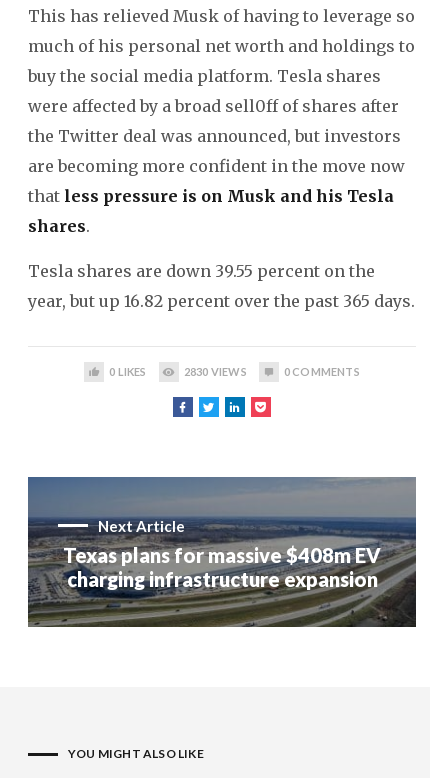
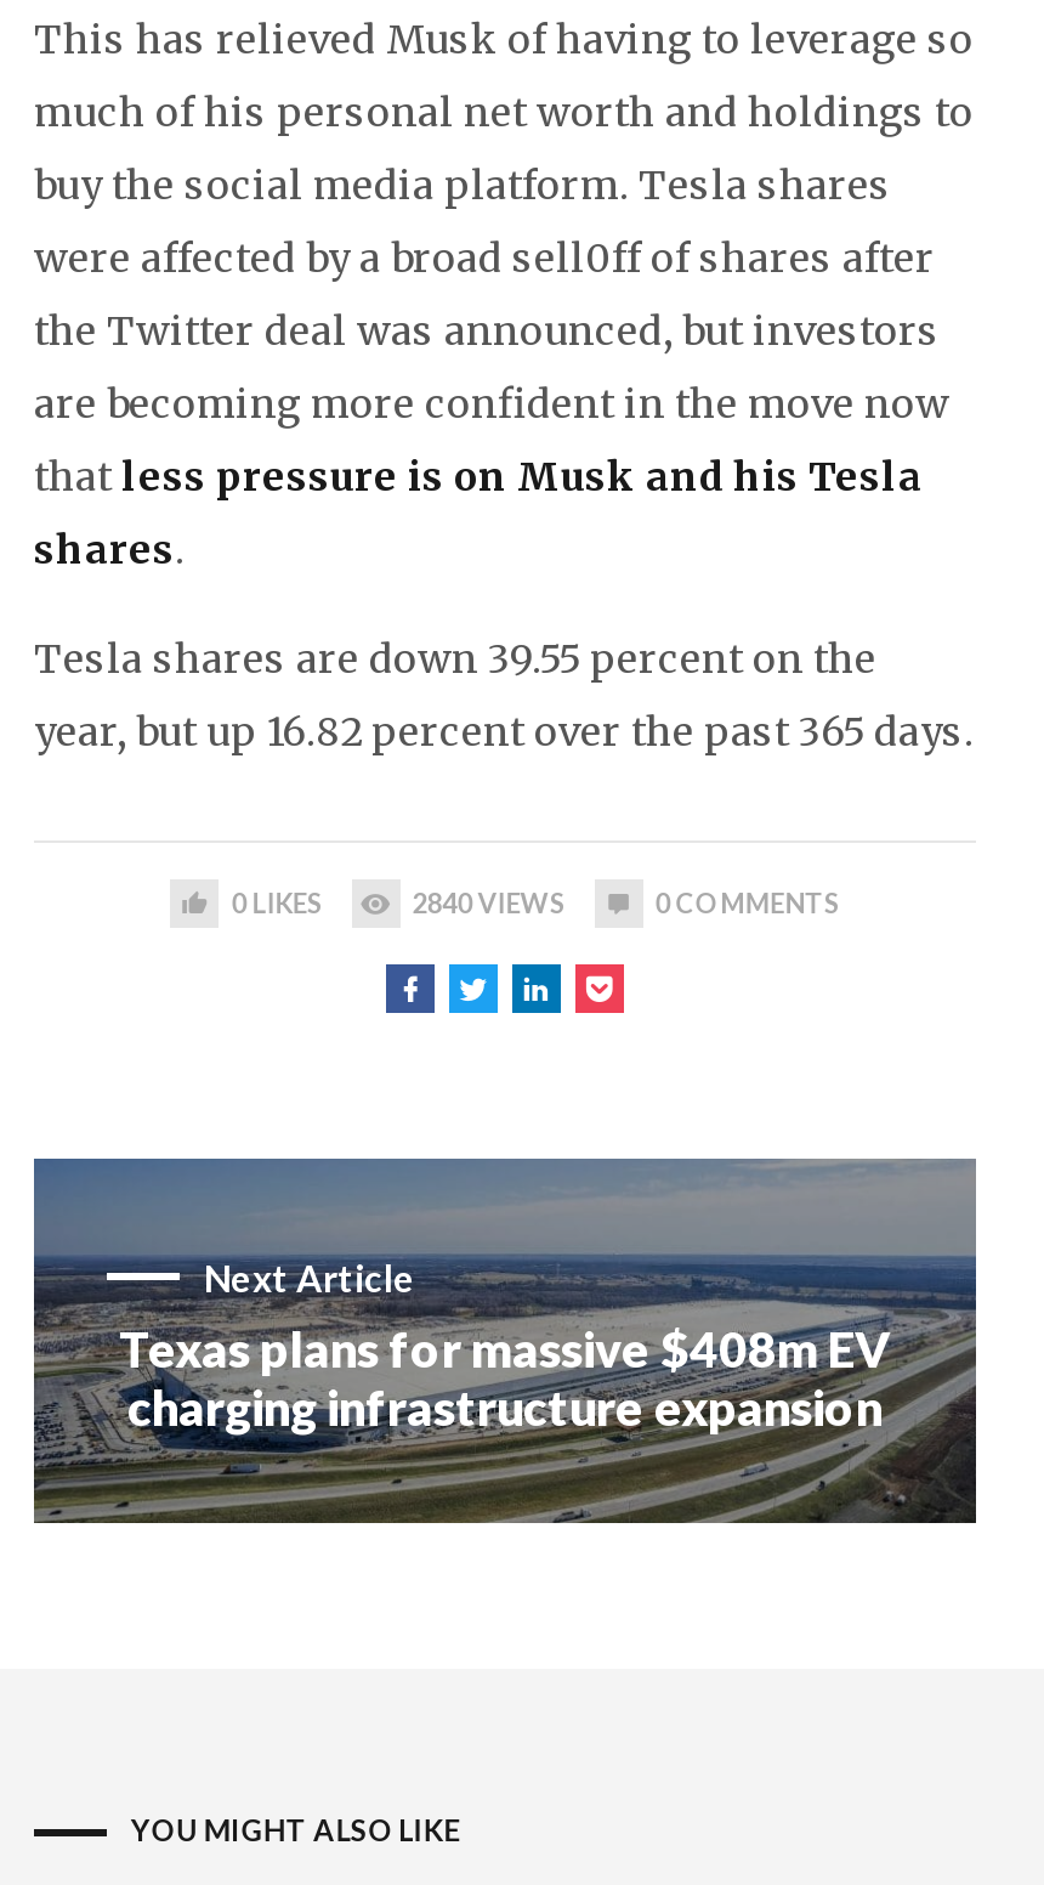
- 2830 VIEWS
+ 2840 VIEWS
